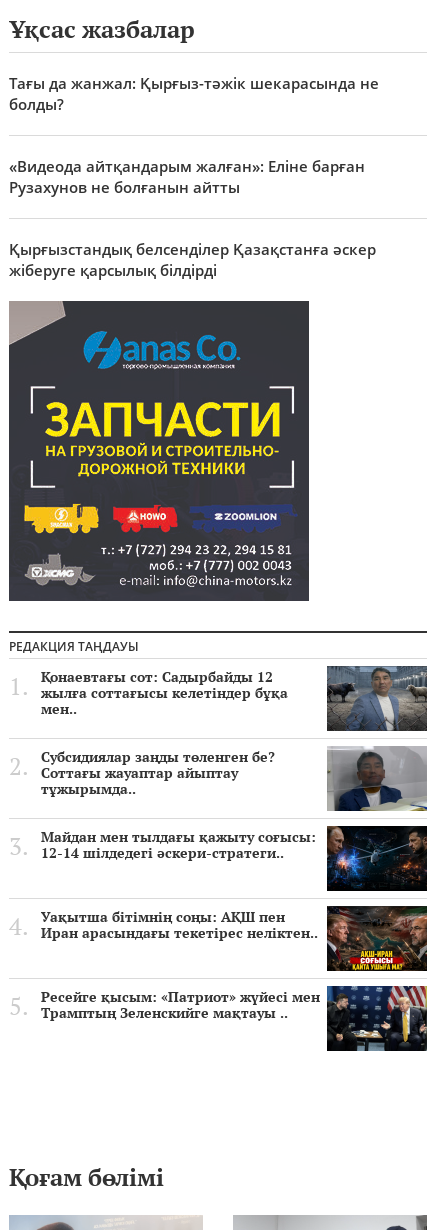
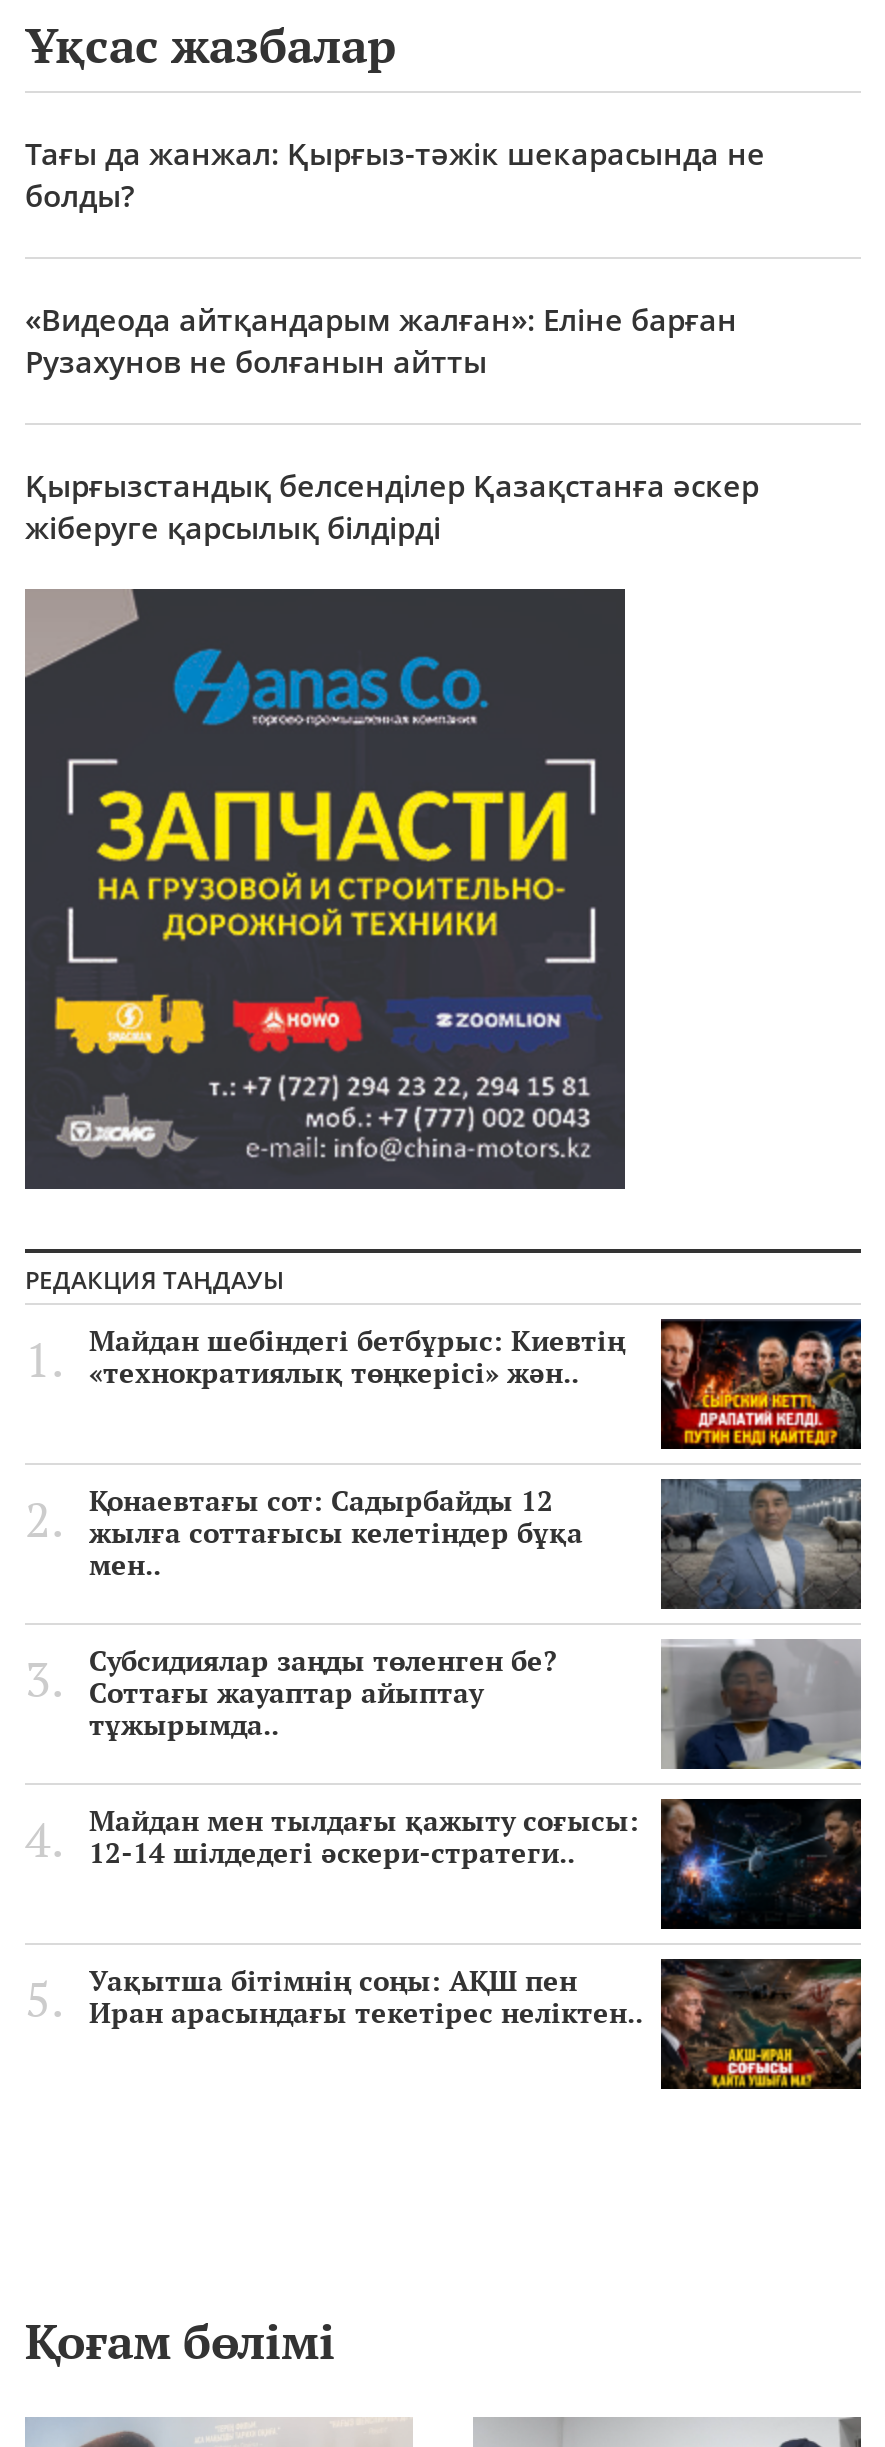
+ [image]
+ Майдан шебіндегі бетбұрыс: Киевтің
+ «технократиялық төңкерісі» жән..

moved down: [image] | Қонаевтағы сот: Садырбайды 12 | жылға соттағысы келетіндер бұқа | ... | Уақытша бітімнің соңы: АҚШ пен | Иран арасындағы текетірес неліктен..

- [image]
- Ресейге қысым: «Патриот» жүйесі мен
- Трамптың Зеленскийге мақтауы ..
